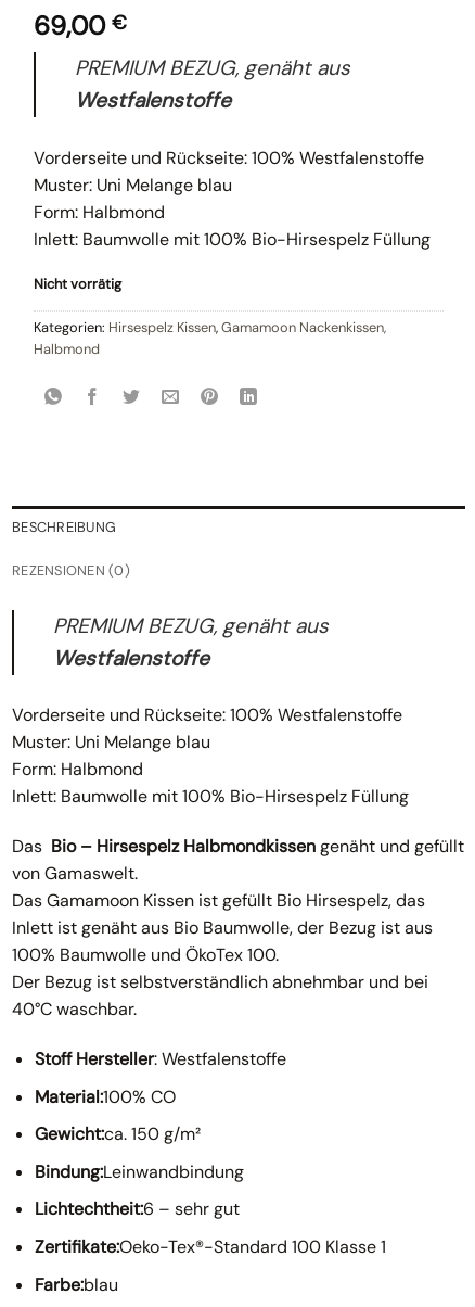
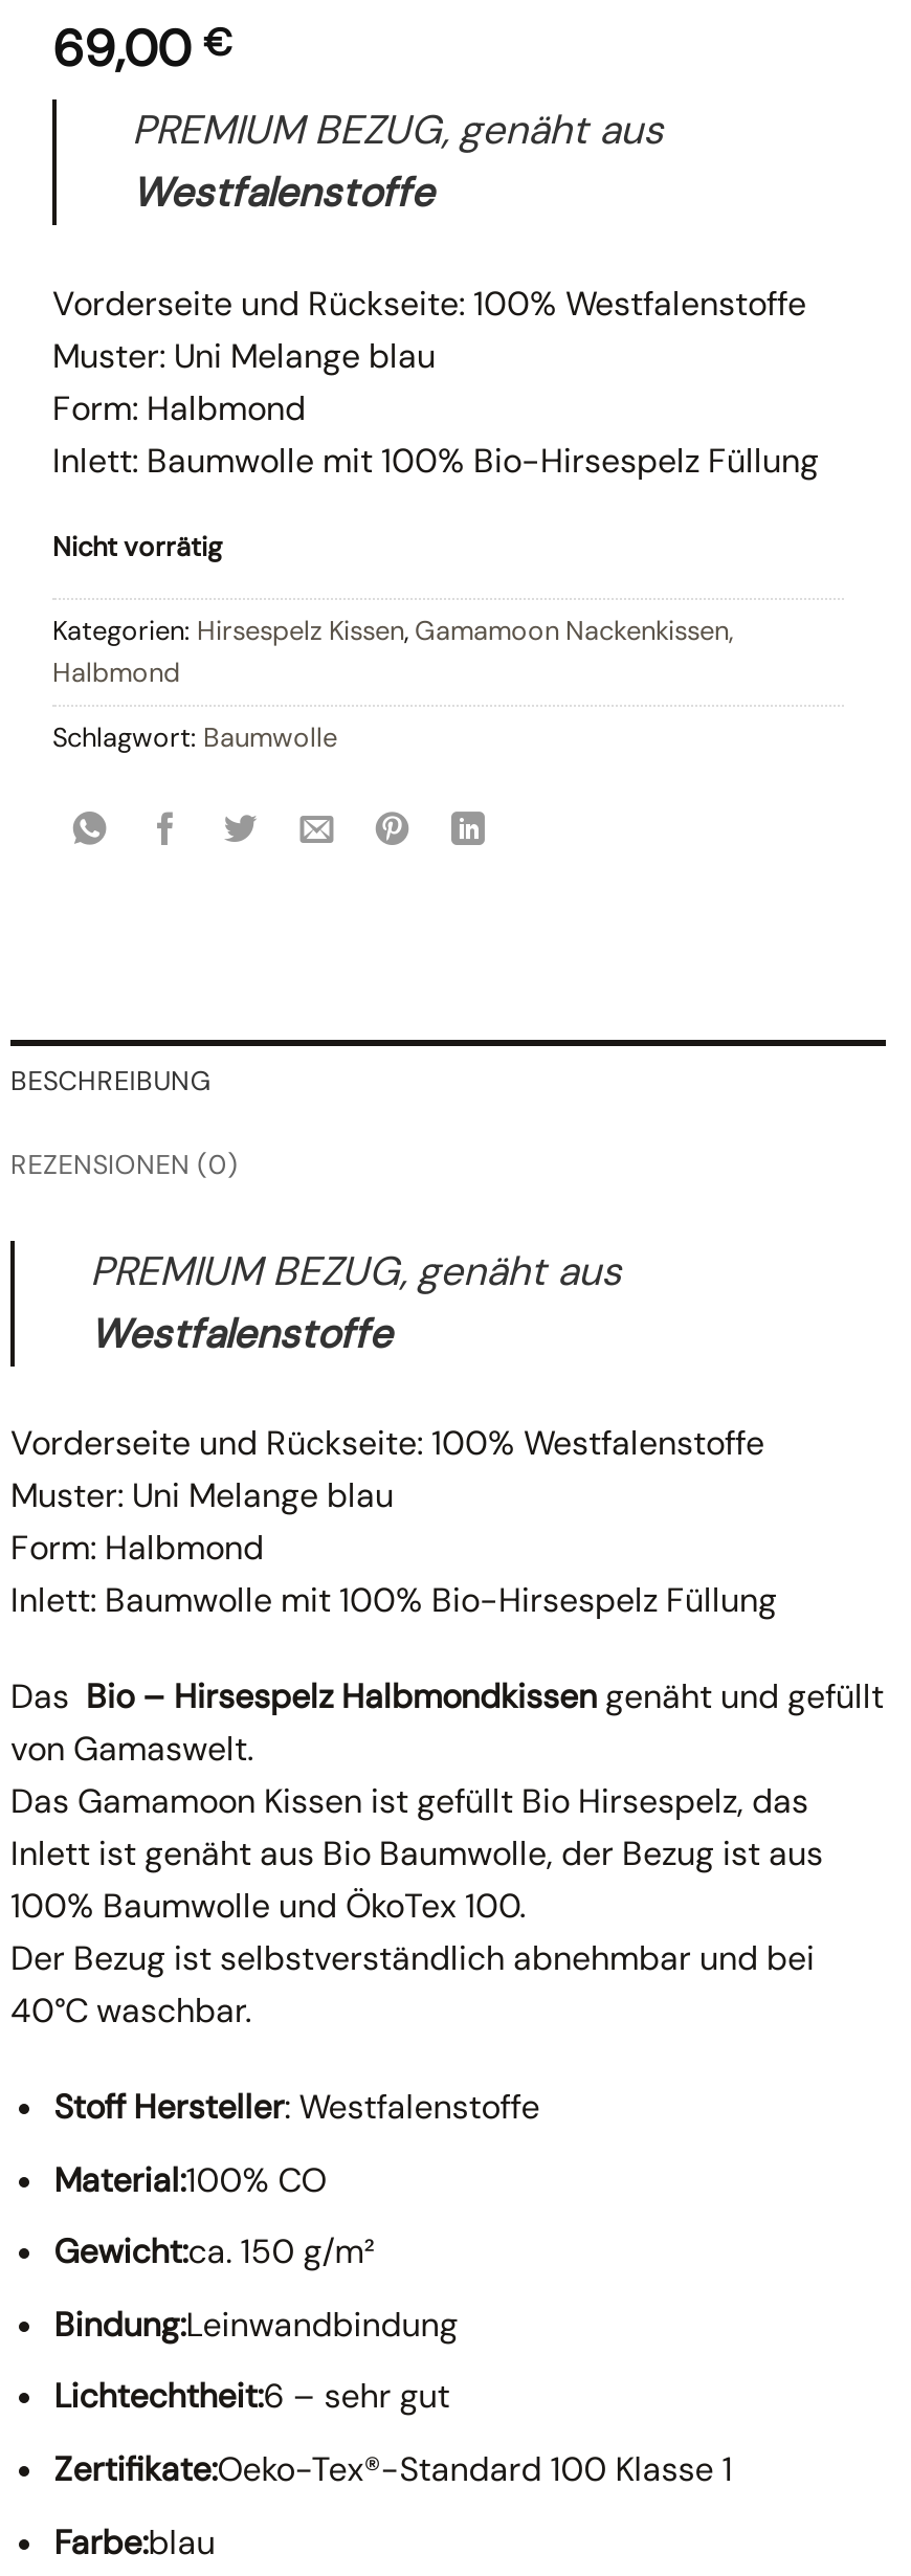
+ Schlagwort: Baumwolle
